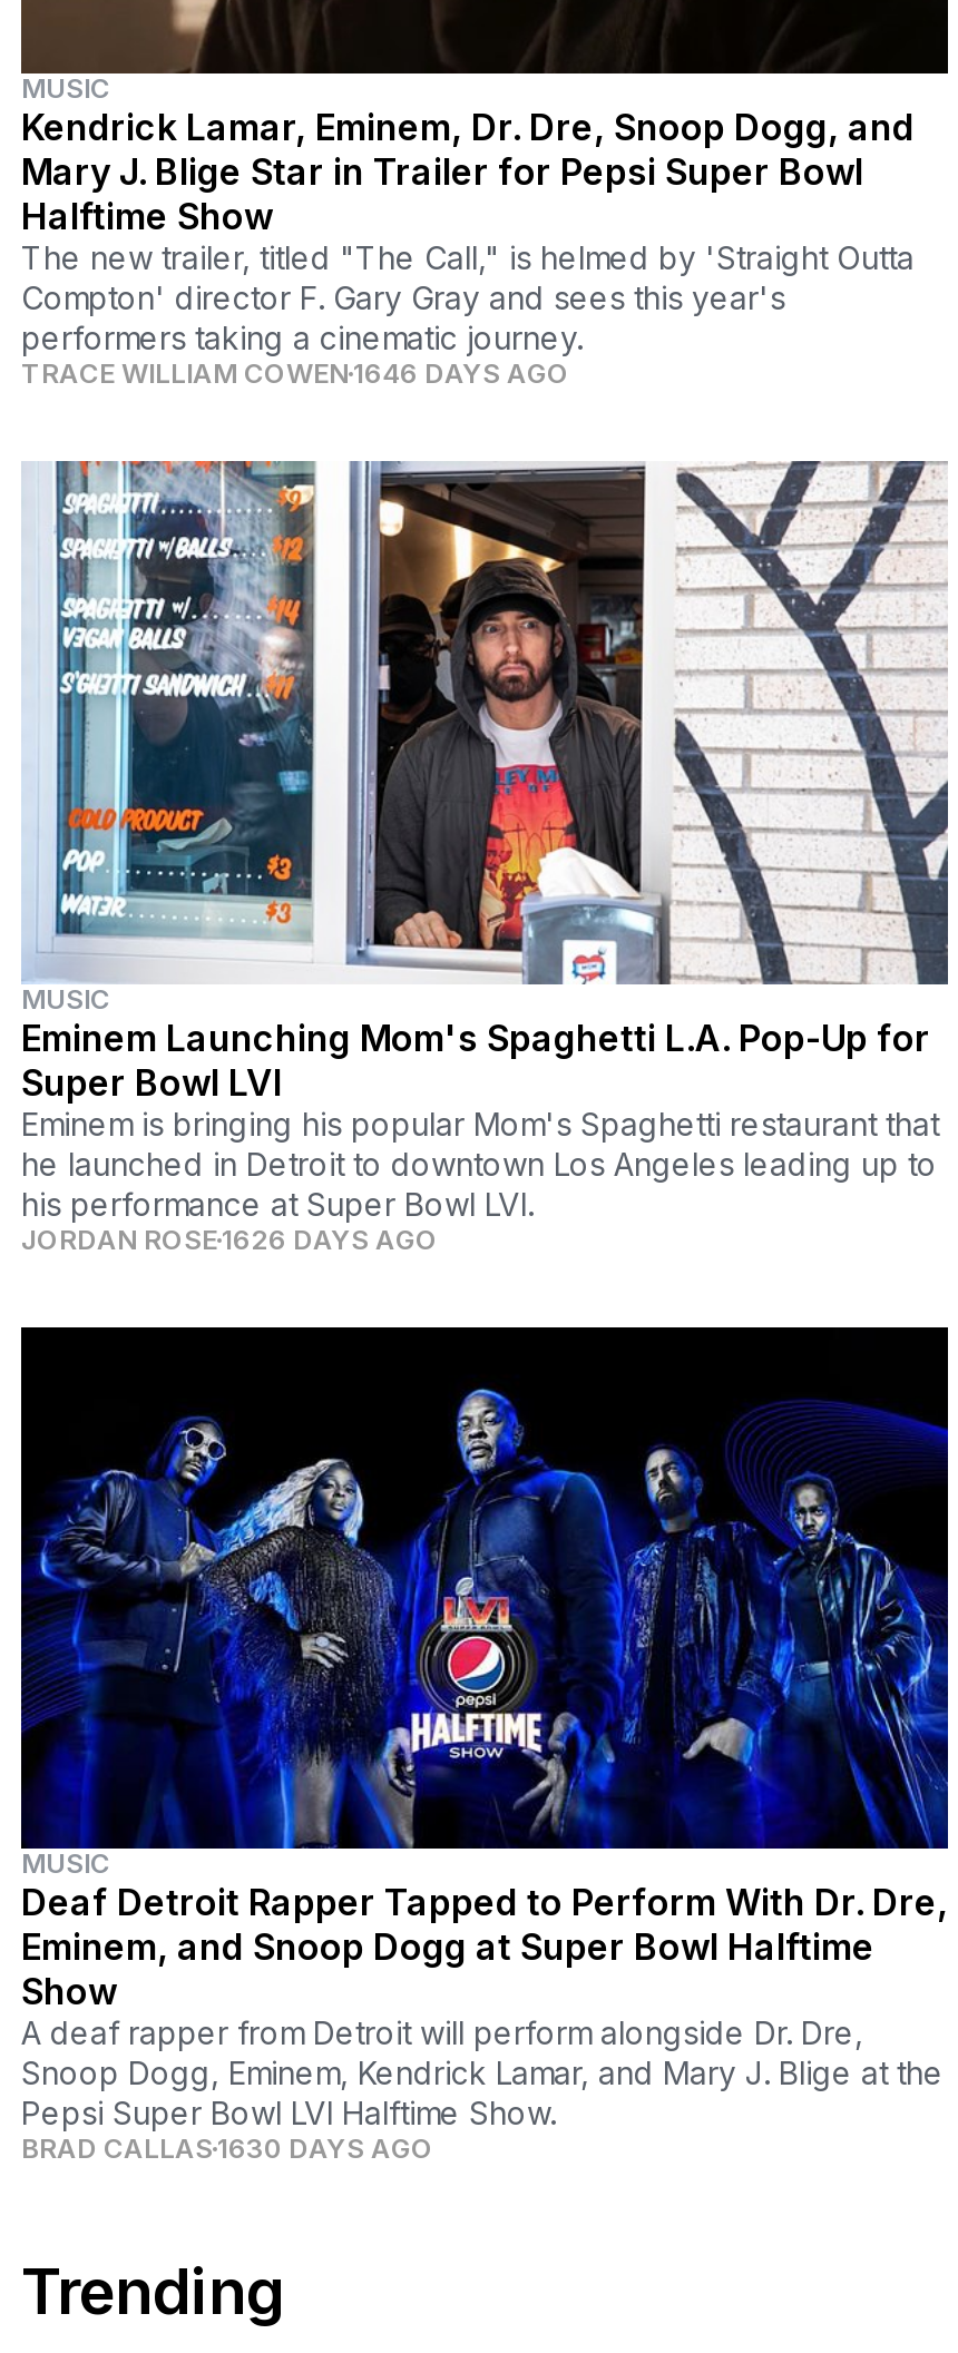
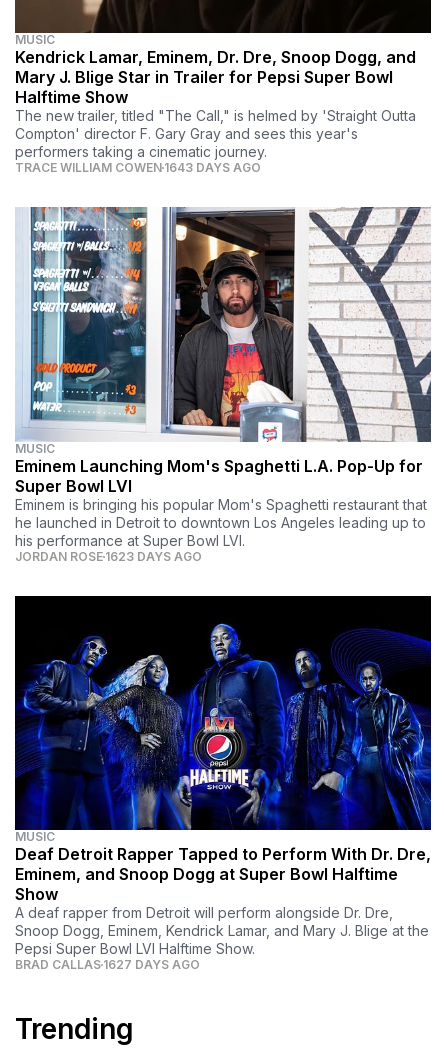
- TRACE WILLIAM COWEN 1646 DAYS AGO
+ TRACE WILLIAM COWEN 1643 DAYS AGO

- JORDAN ROSE 1626 DAYS AGO
+ JORDAN ROSE 1623 DAYS AGO

- BRAD CALLAS 1630 DAYS AGO
+ BRAD CALLAS 1627 DAYS AGO
